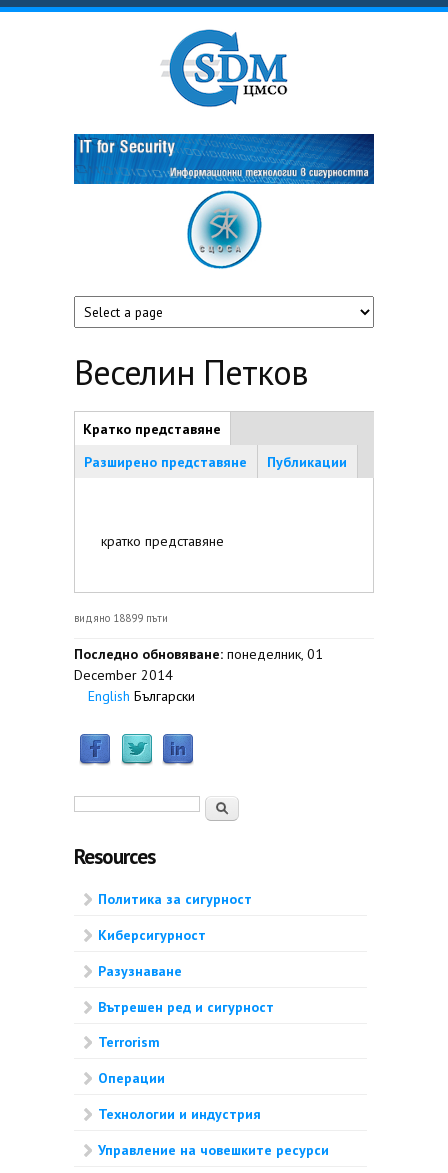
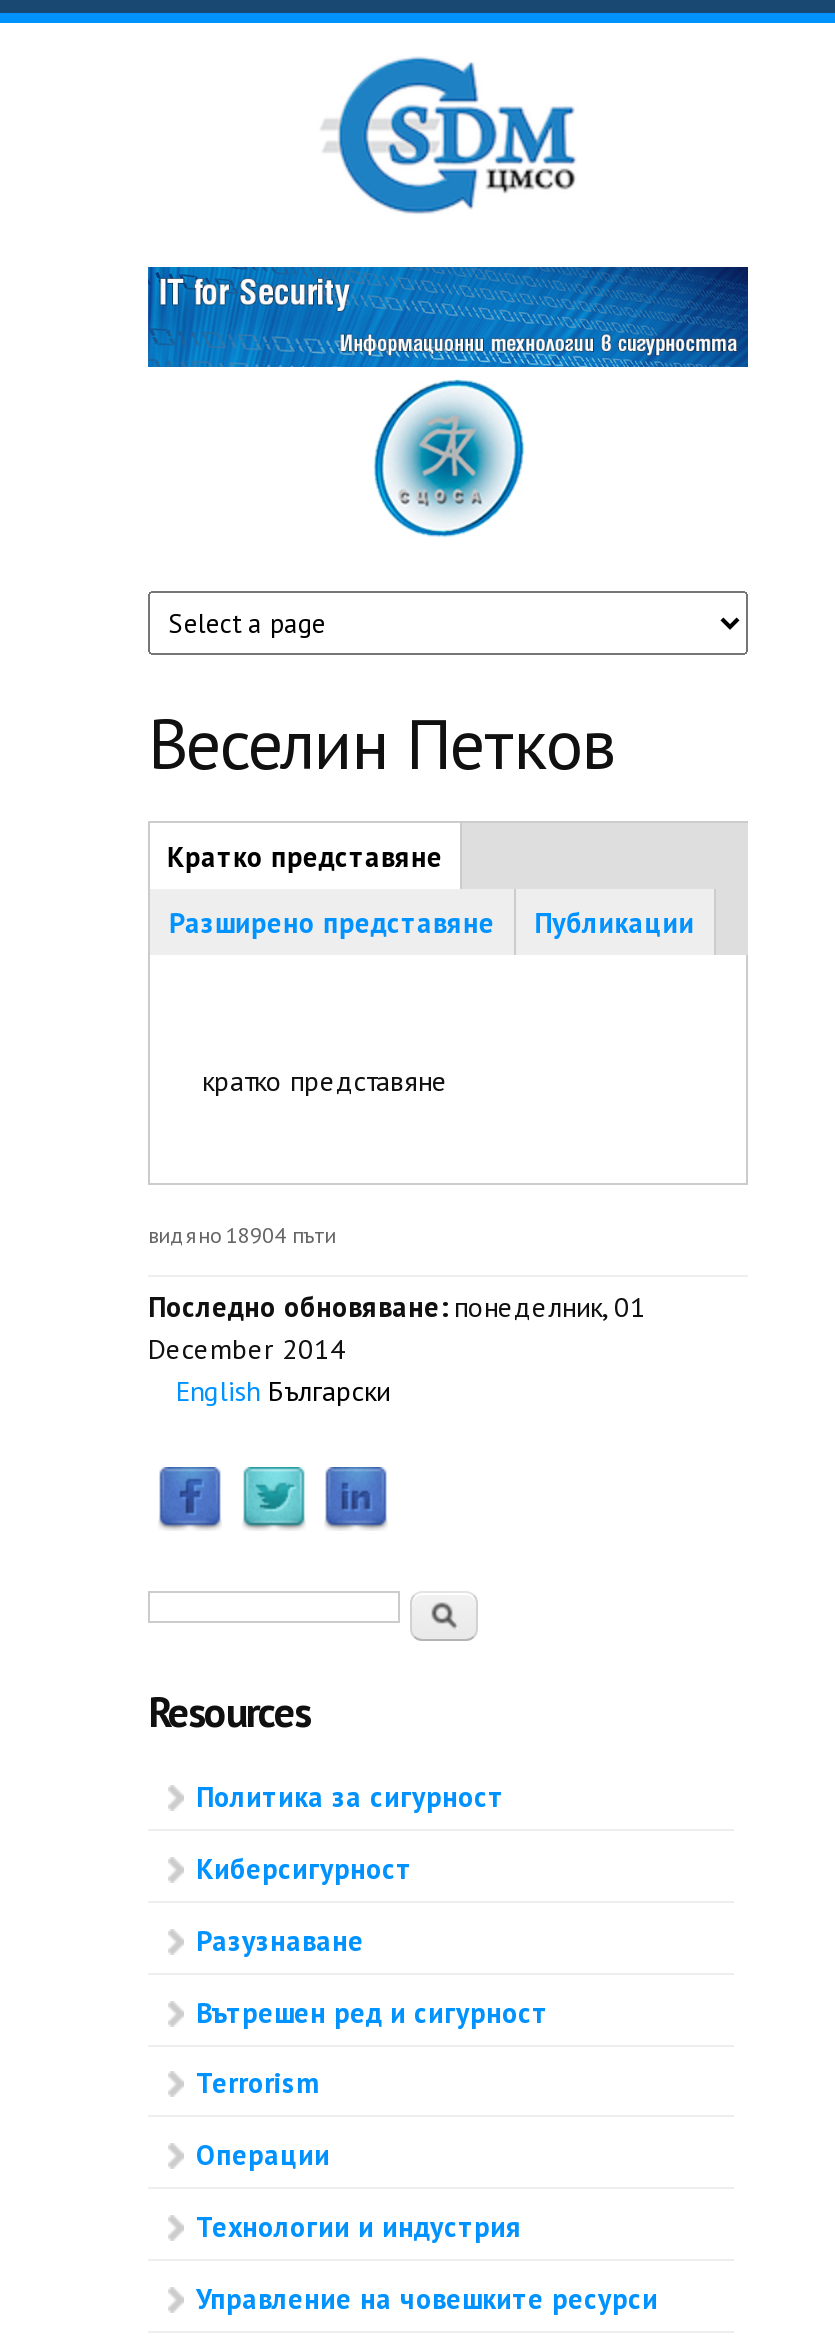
- видяно 18899 пъти
+ видяно 18904 пъти
